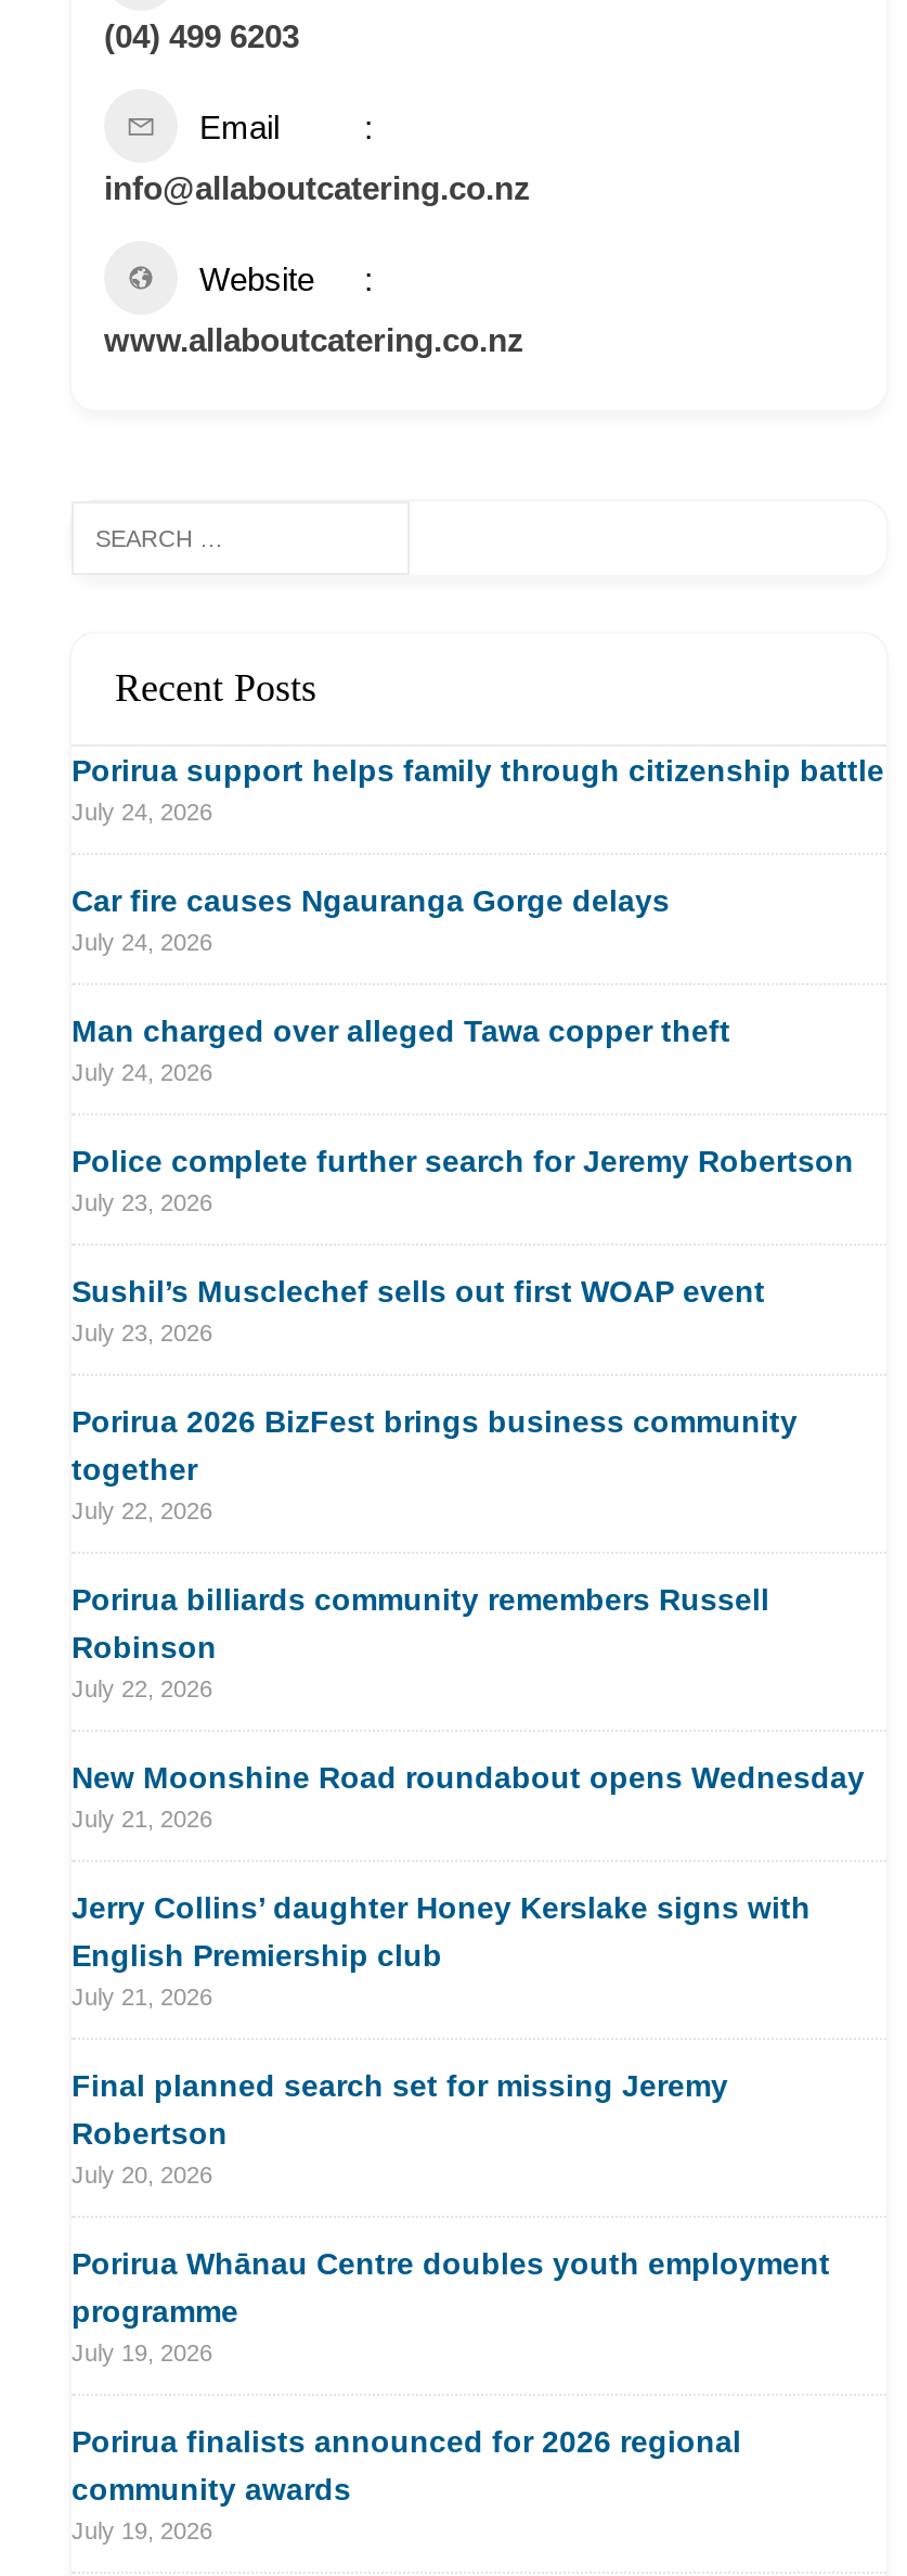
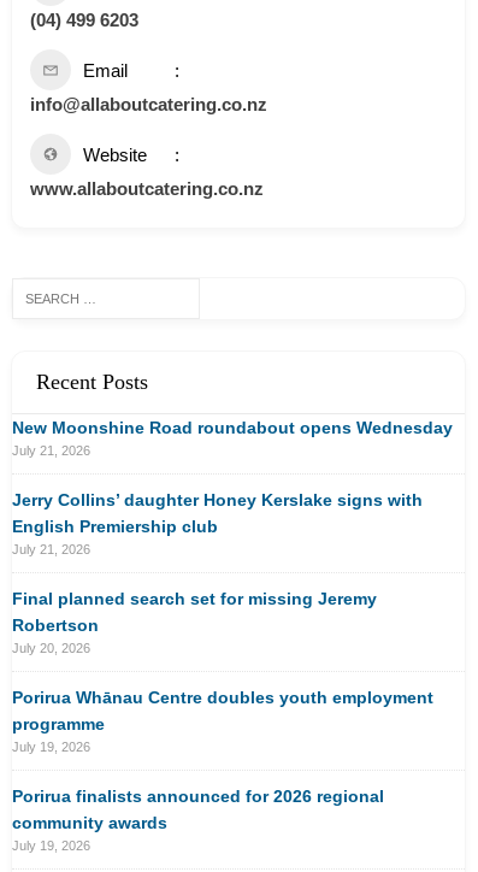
- Porirua support helps family through citizenship battle
- July 24, 2026
- Car fire causes Ngauranga Gorge delays
- July 24, 2026
- Man charged over alleged Tawa copper theft
- July 24, 2026
- Police complete further search for Jeremy Robertson
- July 23, 2026
- Sushil’s Musclechef sells out first WOAP event
- July 23, 2026
- Porirua 2026 BizFest brings business community
- together
- July 22, 2026
- Porirua billiards community remembers Russell
- Robinson
- July 22, 2026
